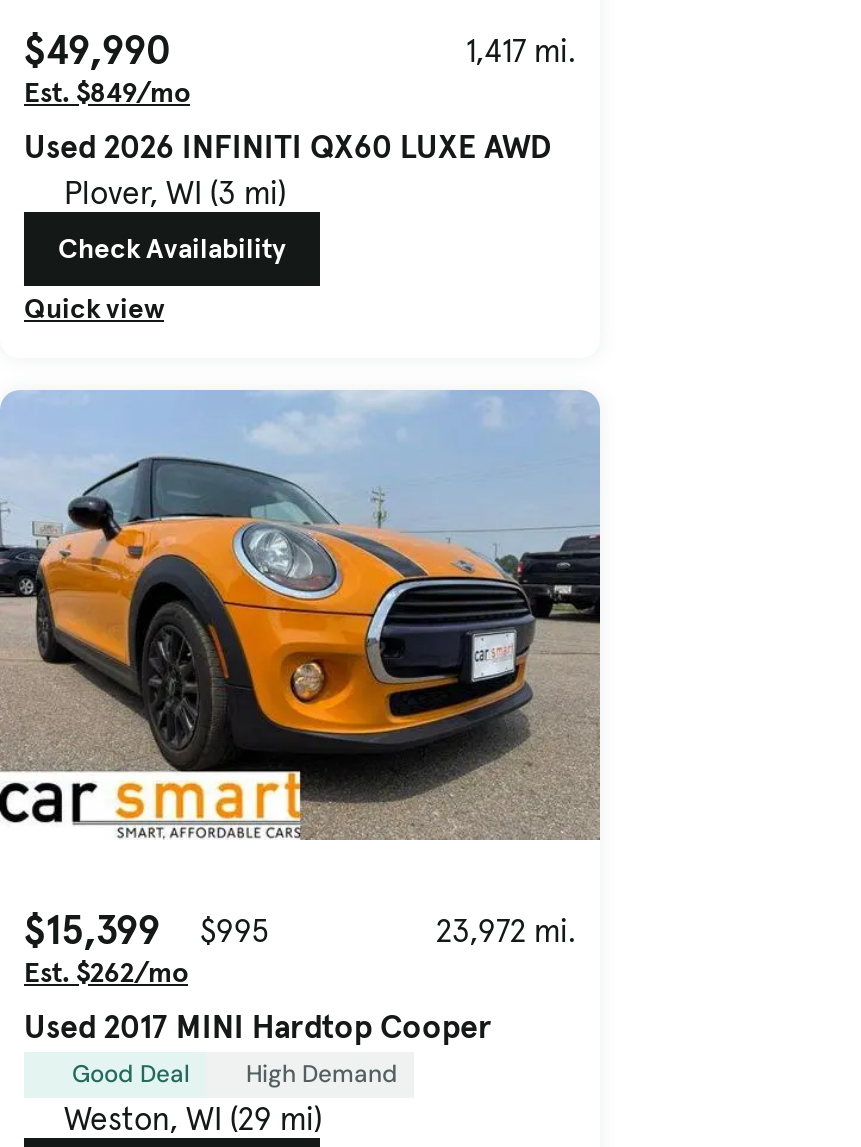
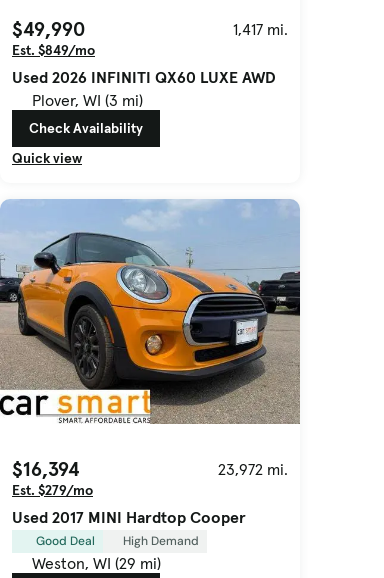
- $15,399
- $995
+ $16,394

- Est. $262/mo
+ Est. $279/mo
